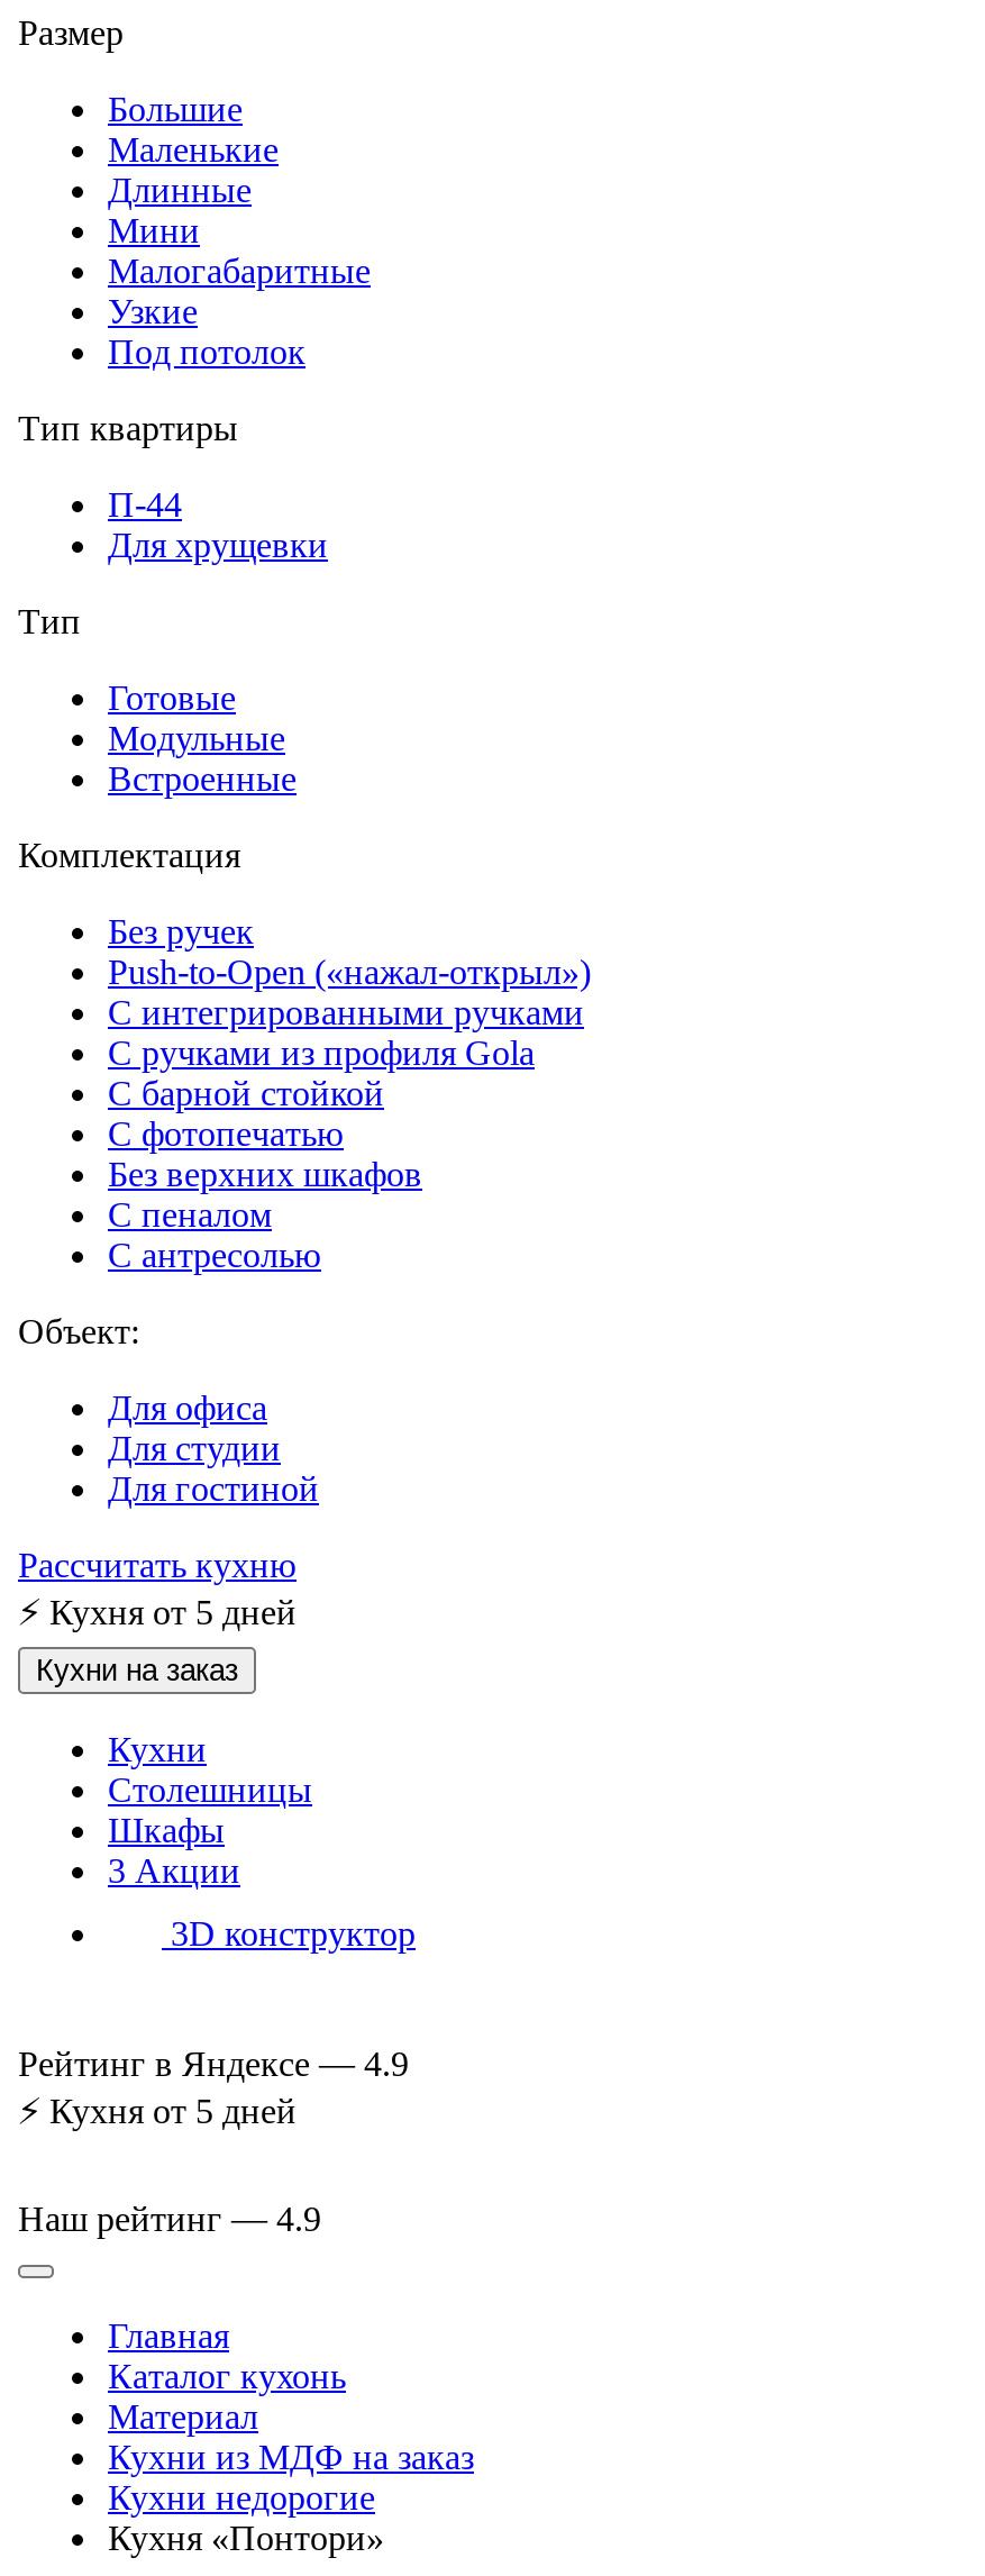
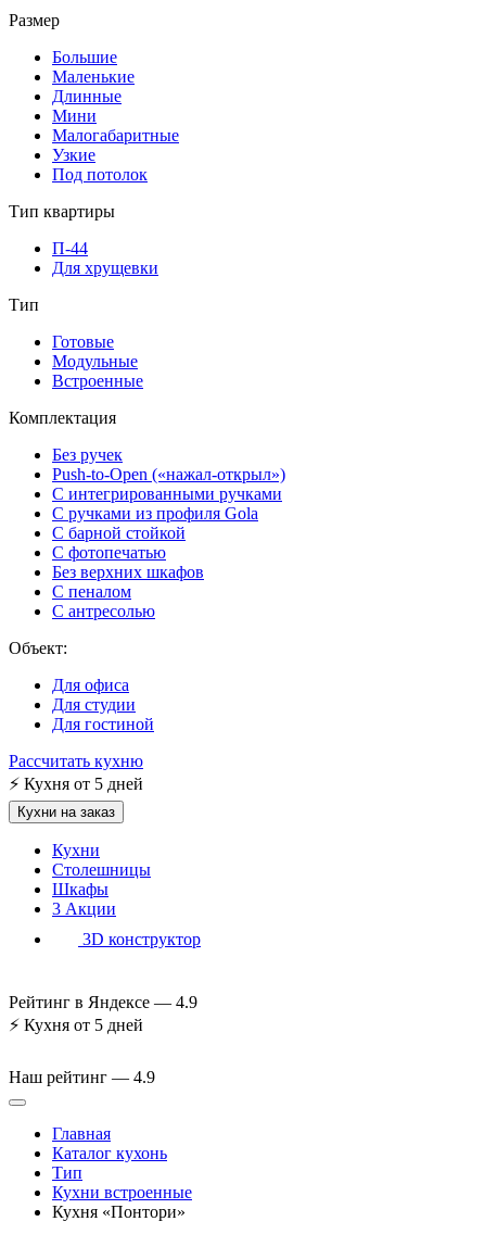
- Материал
- Кухни из МДФ на заказ
- Кухни недорогие
+ Тип
+ Кухни встроенные
